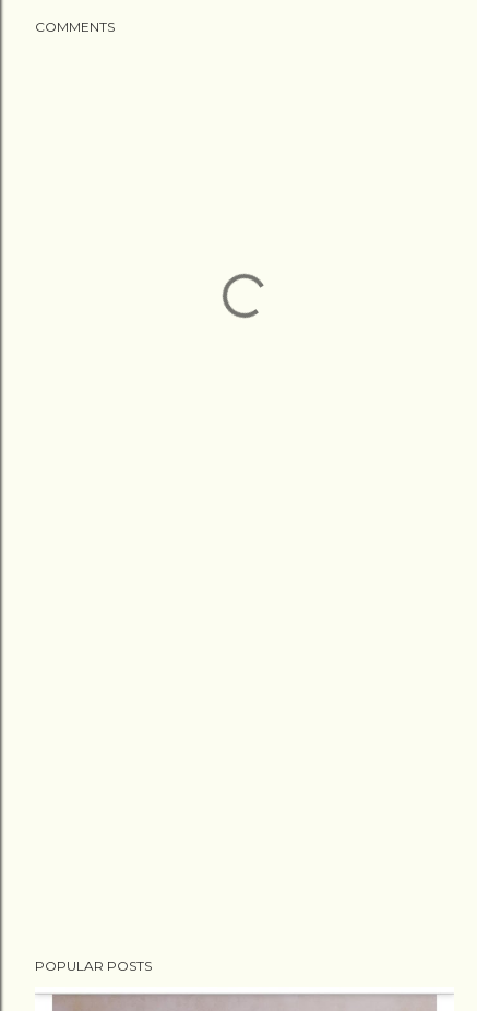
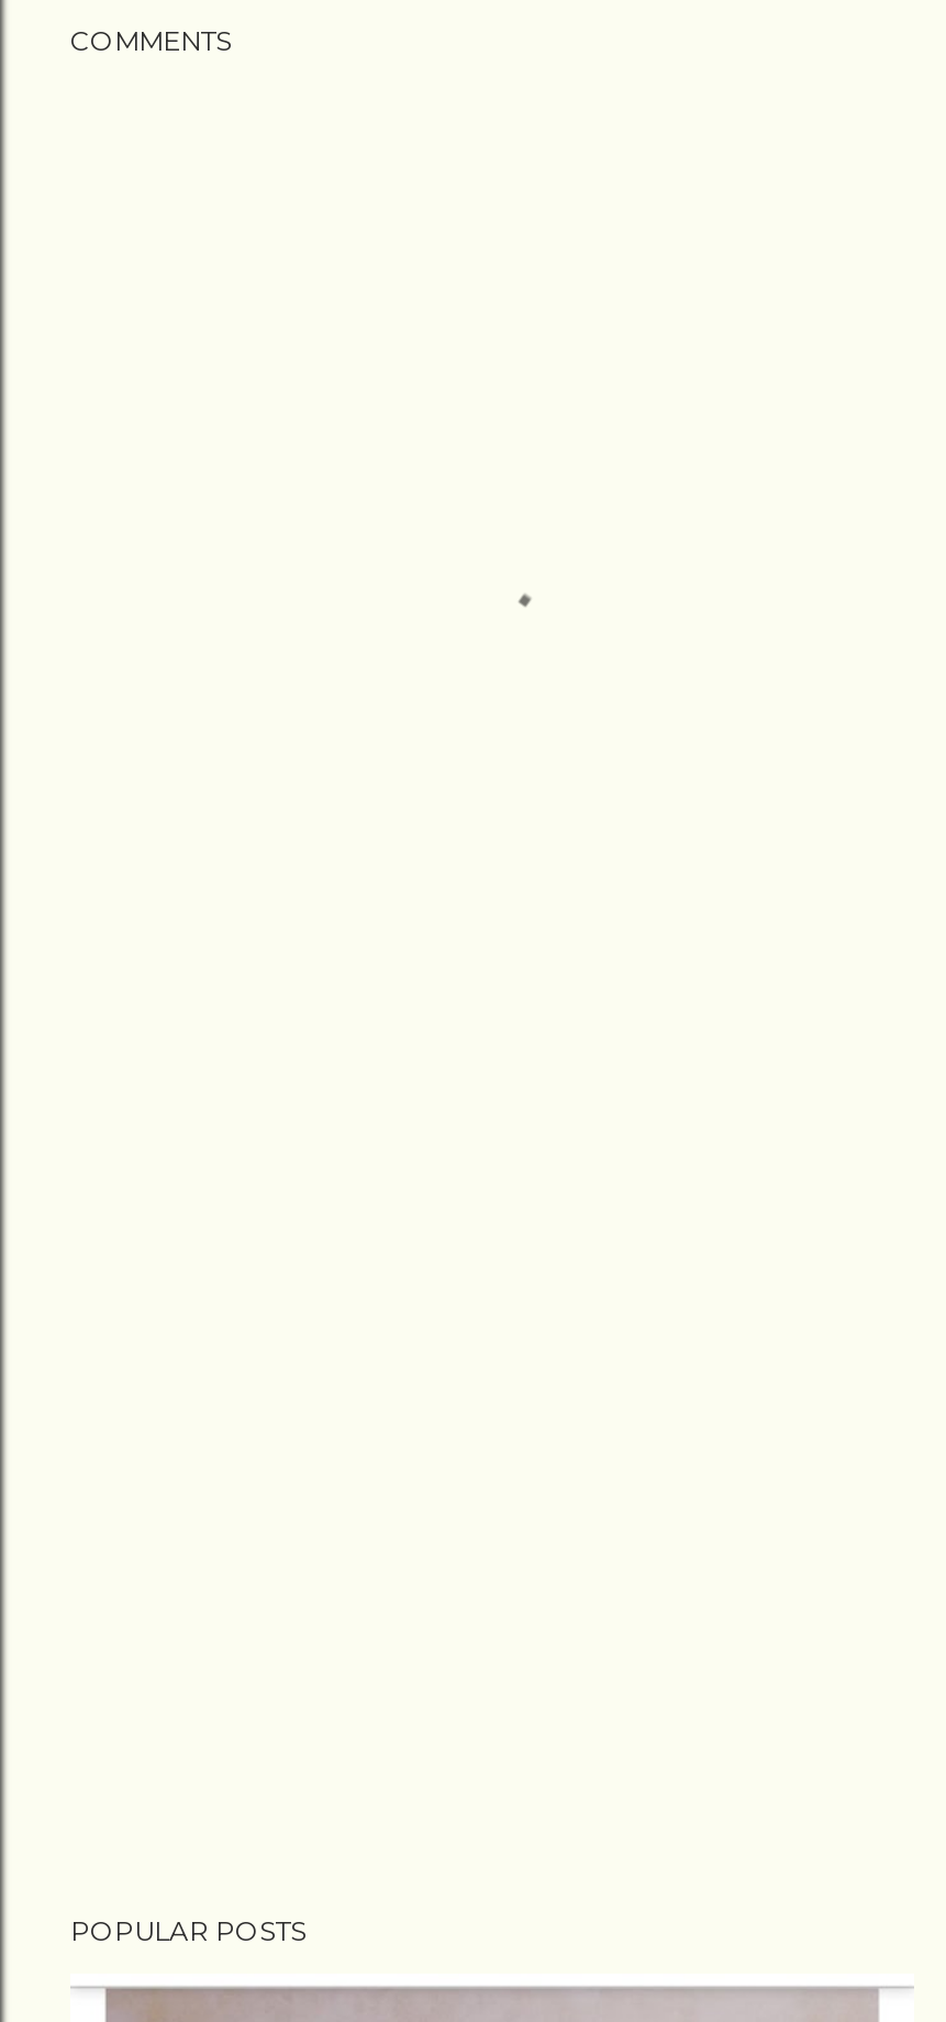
- [image]
